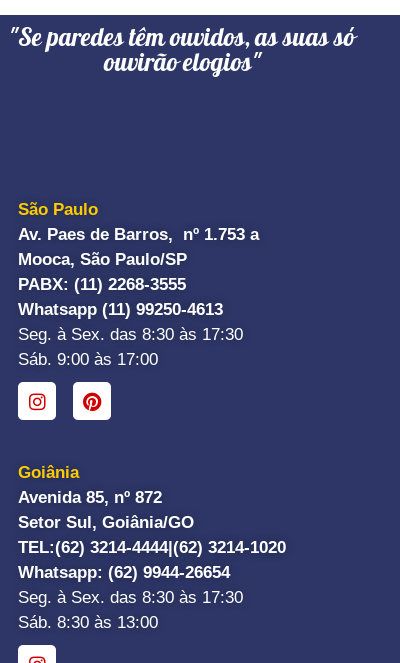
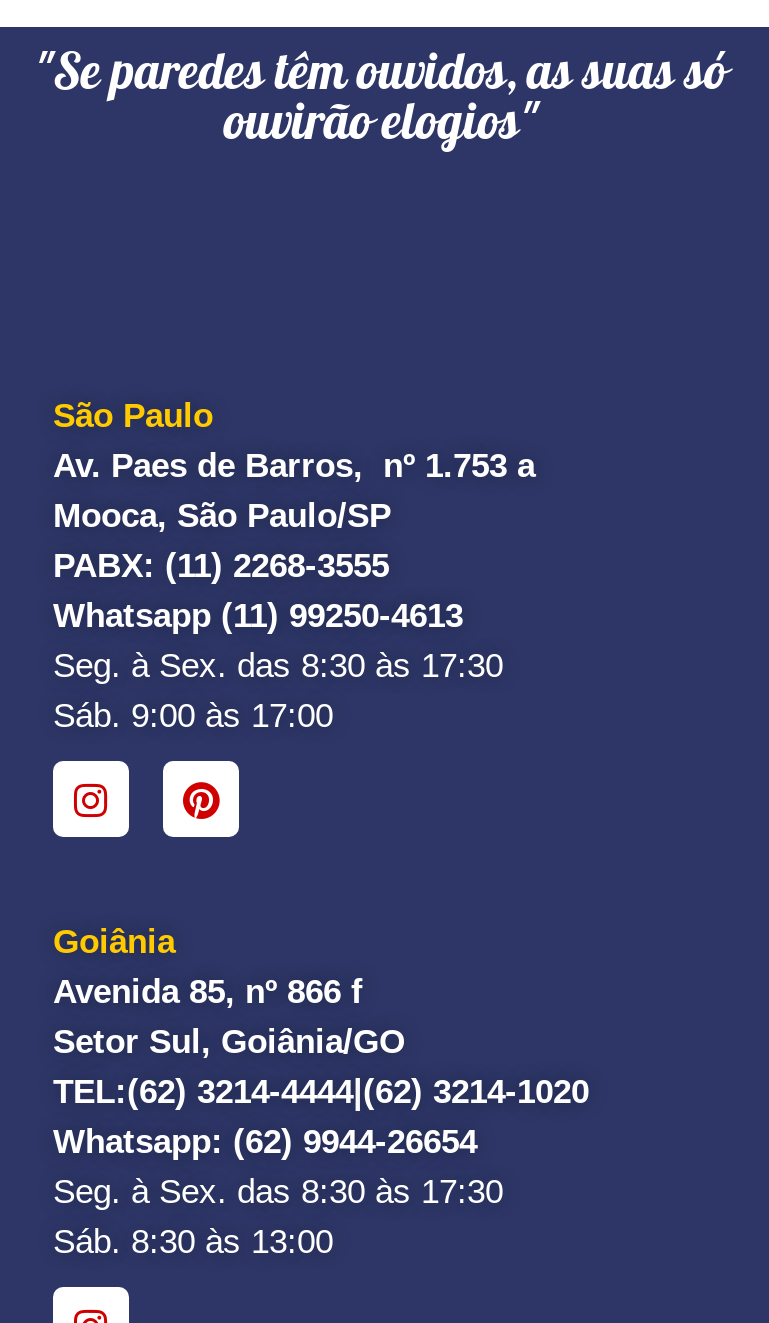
- Avenida 85, nº 872
+ Avenida 85, nº 866 f
